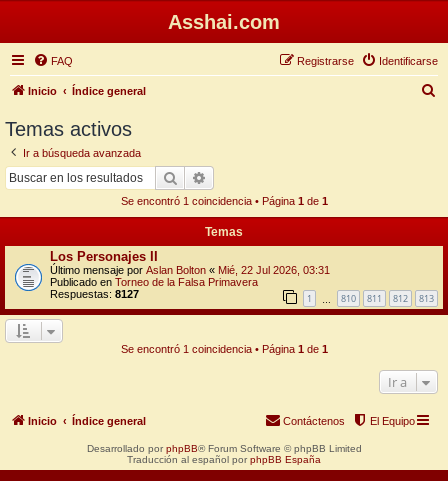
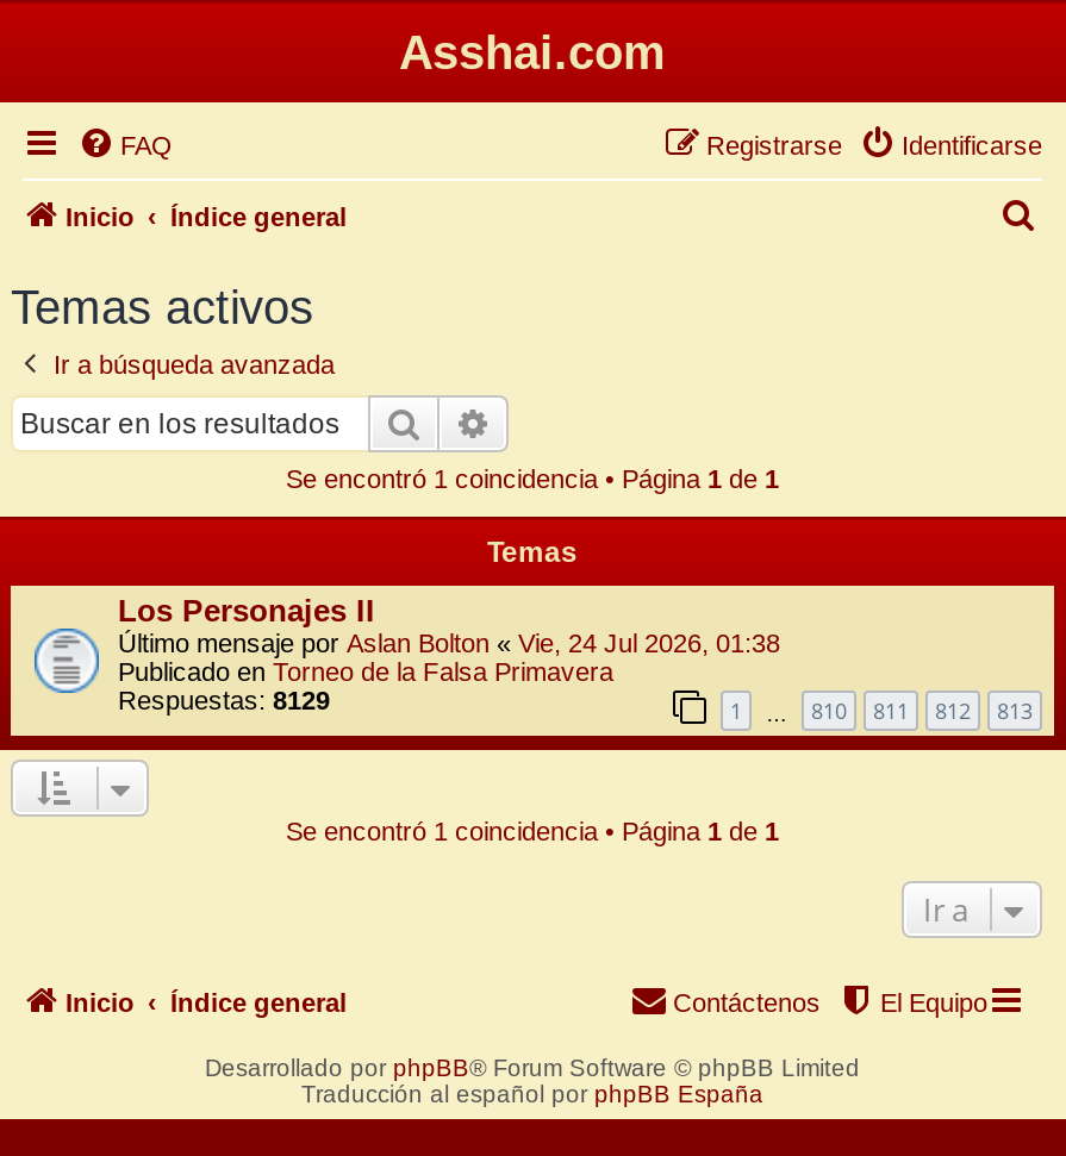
- Último mensaje por Aslan Bolton «Mié, 22 Jul 2026, 03:31
+ Último mensaje por Aslan Bolton «Vie, 24 Jul 2026, 01:38

- Respuestas: 8127
+ Respuestas: 8129
